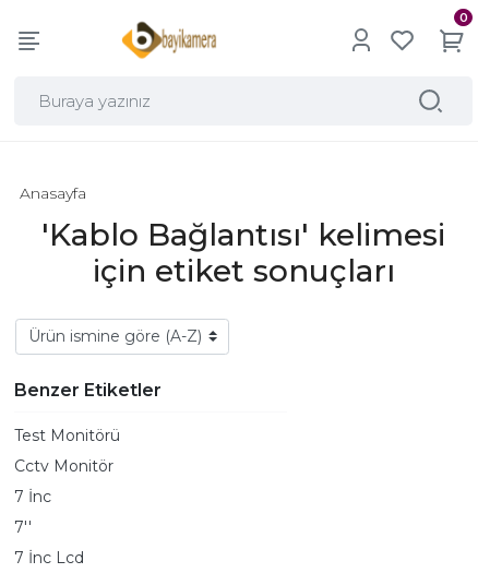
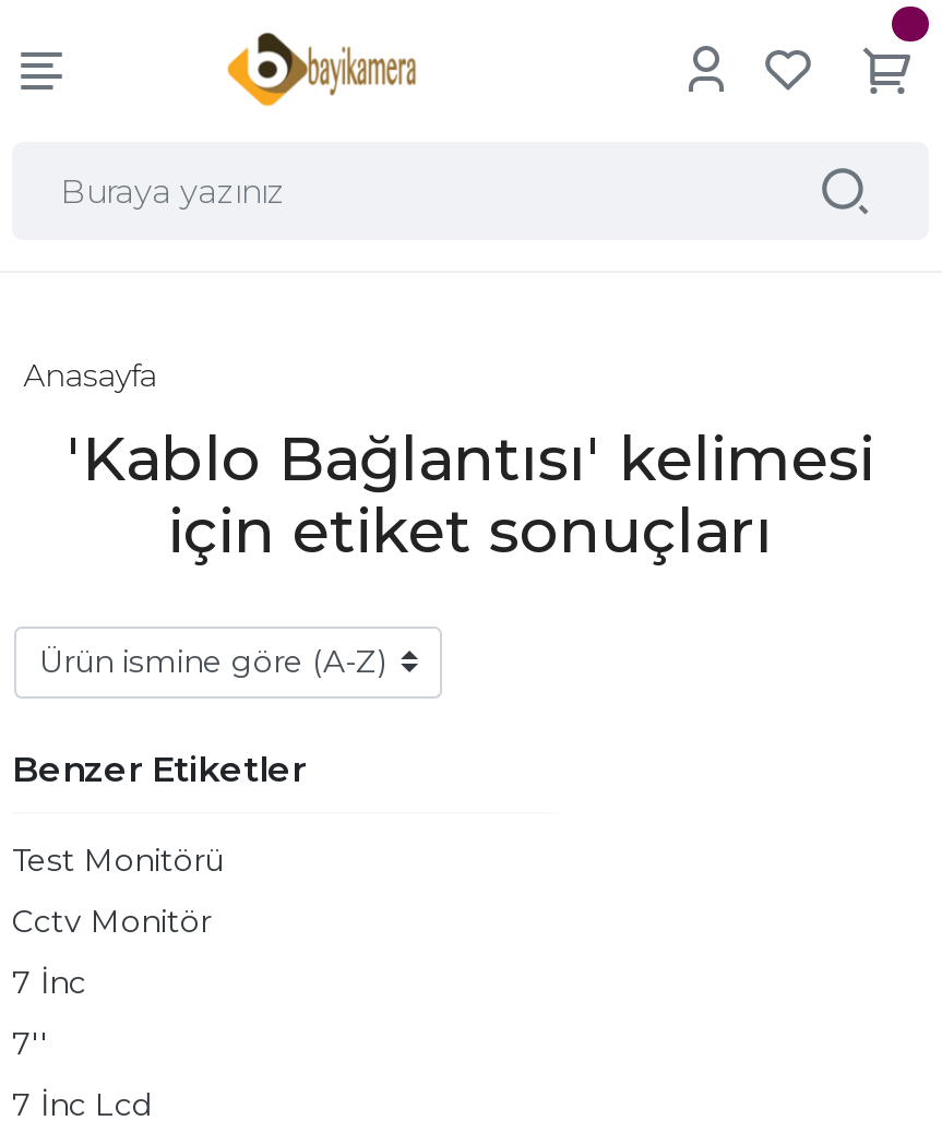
- 0
